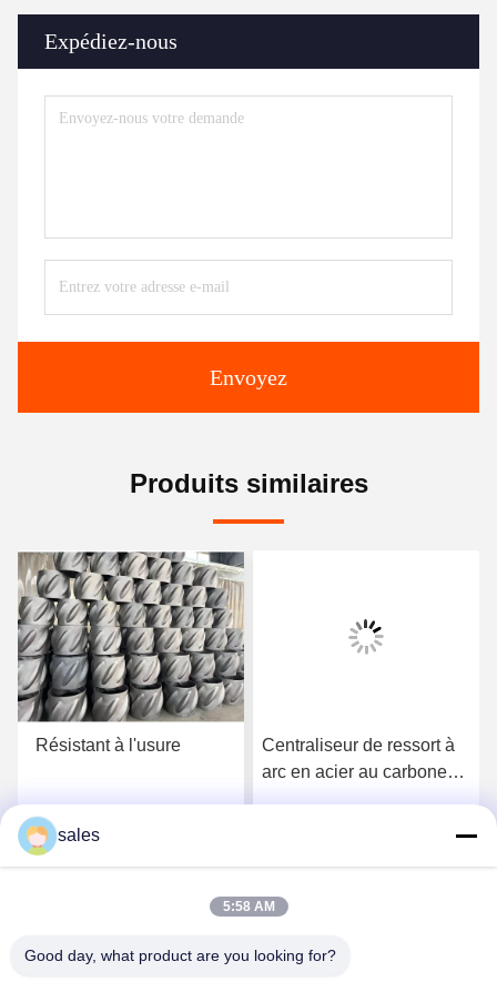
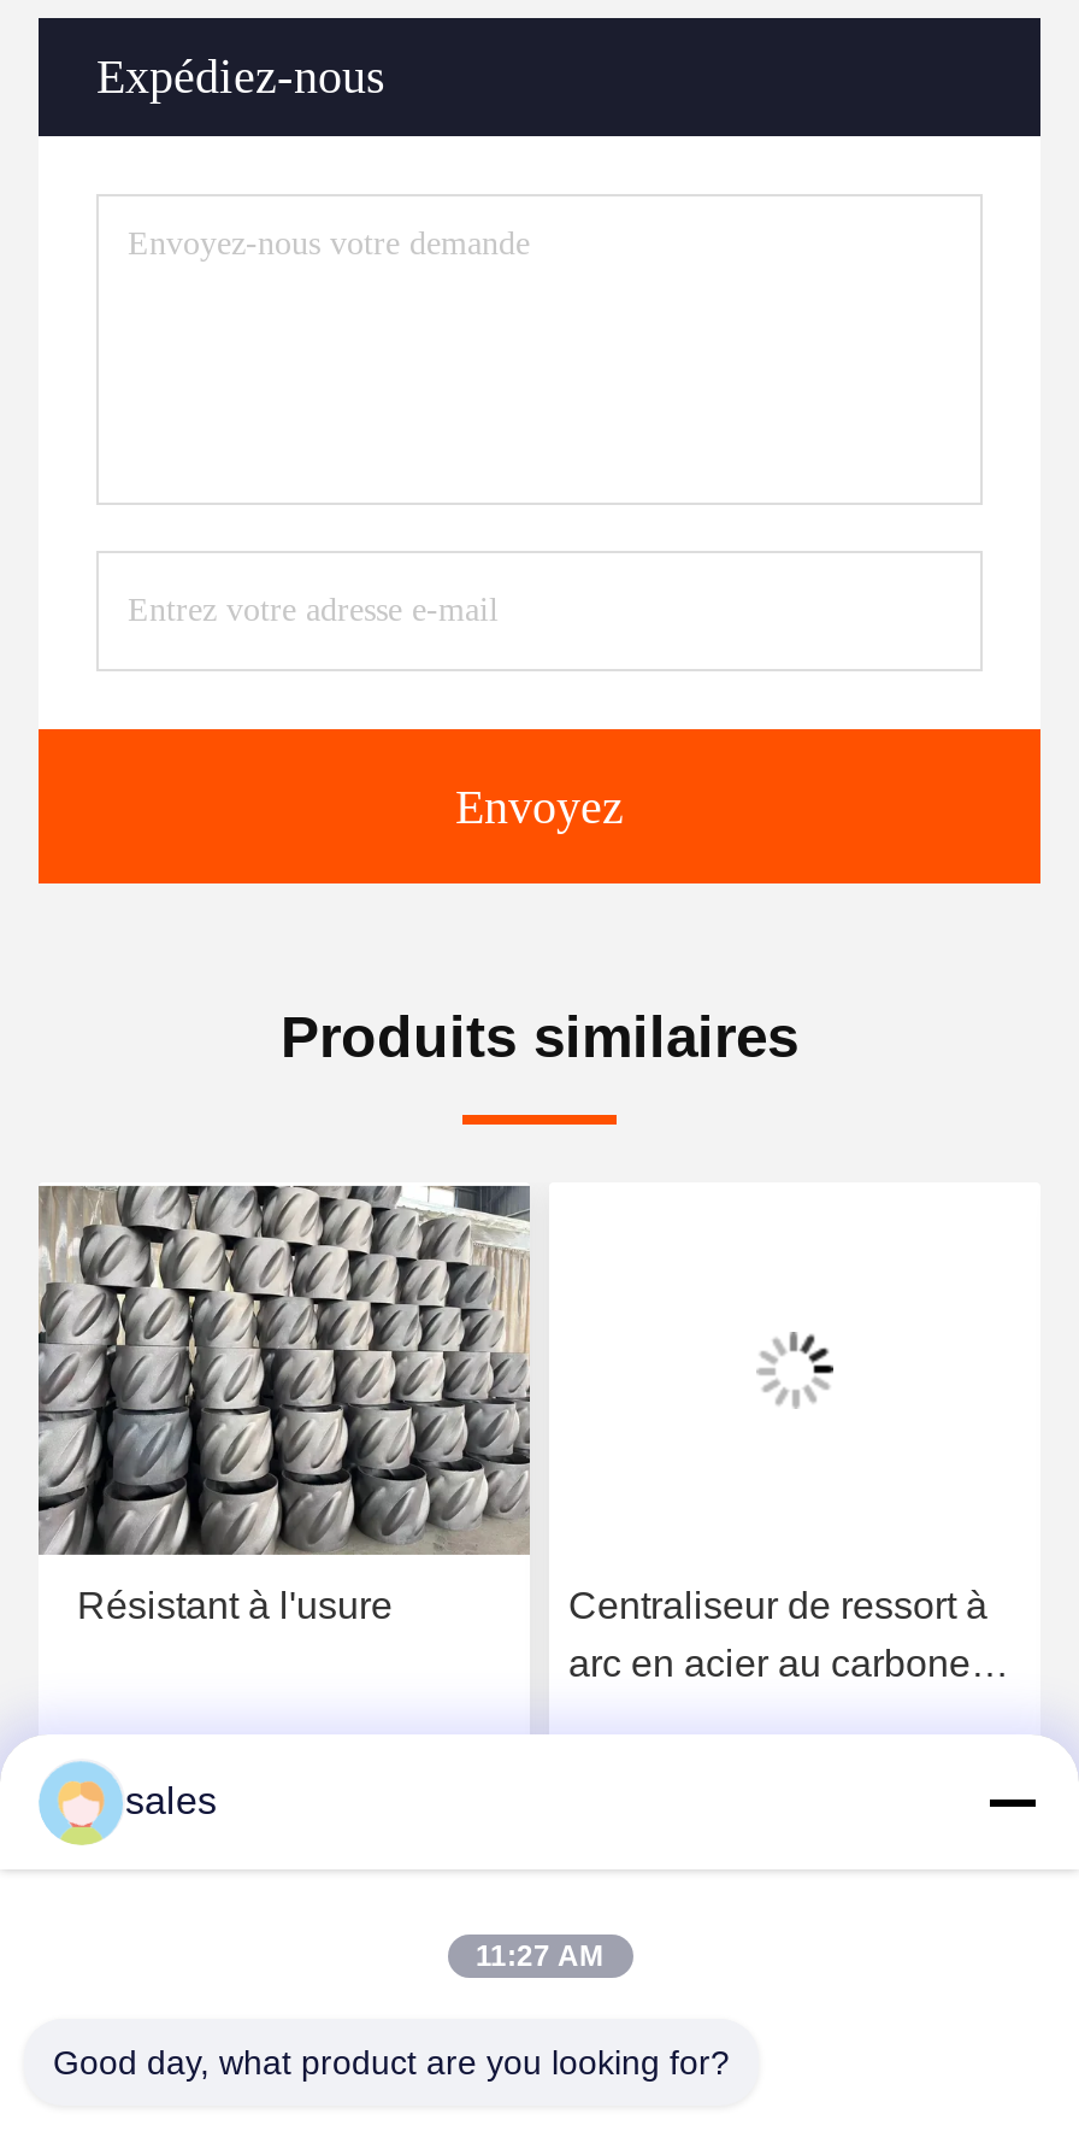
- 5:58 AM
+ 11:27 AM
